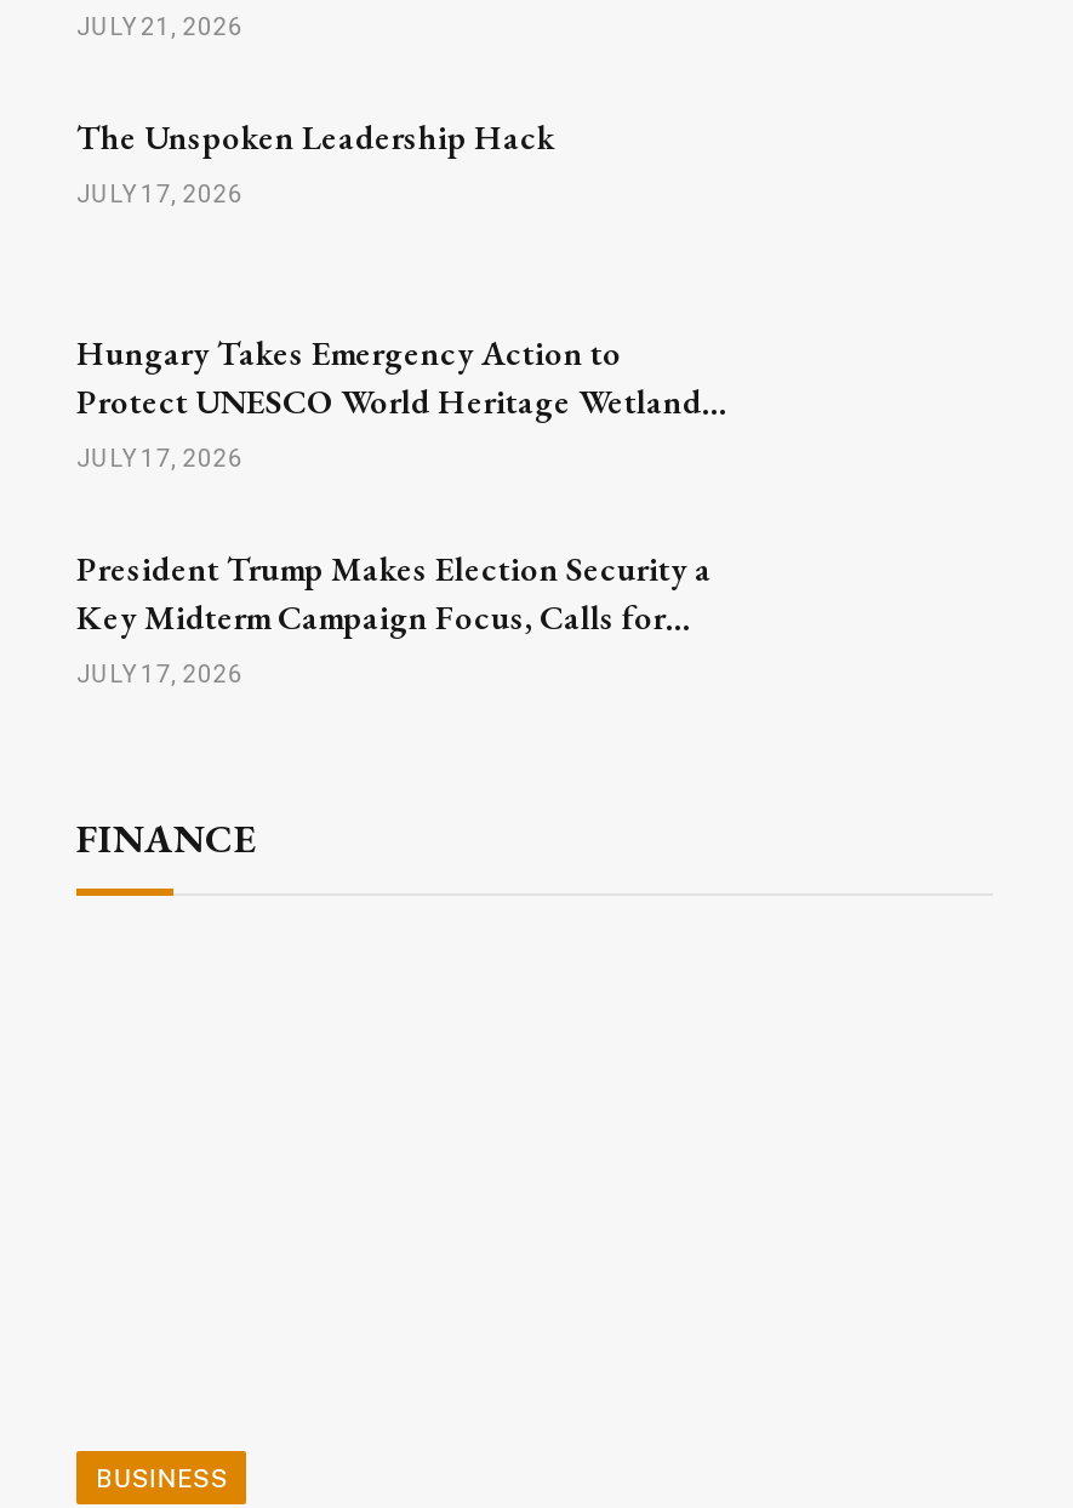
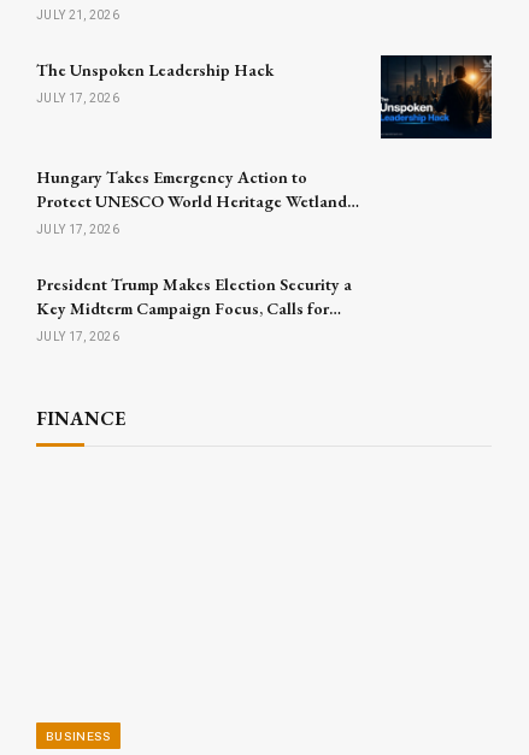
+ [image]
